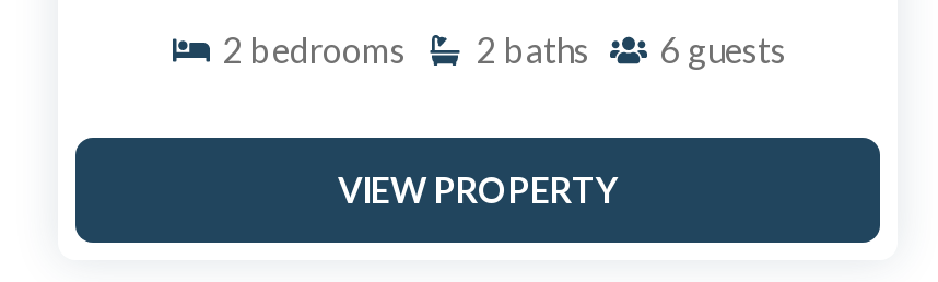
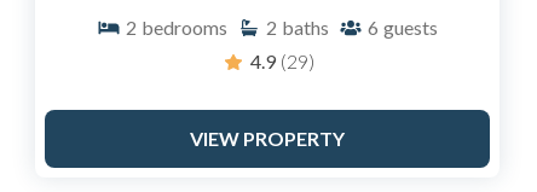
+ 4.9 (29)
